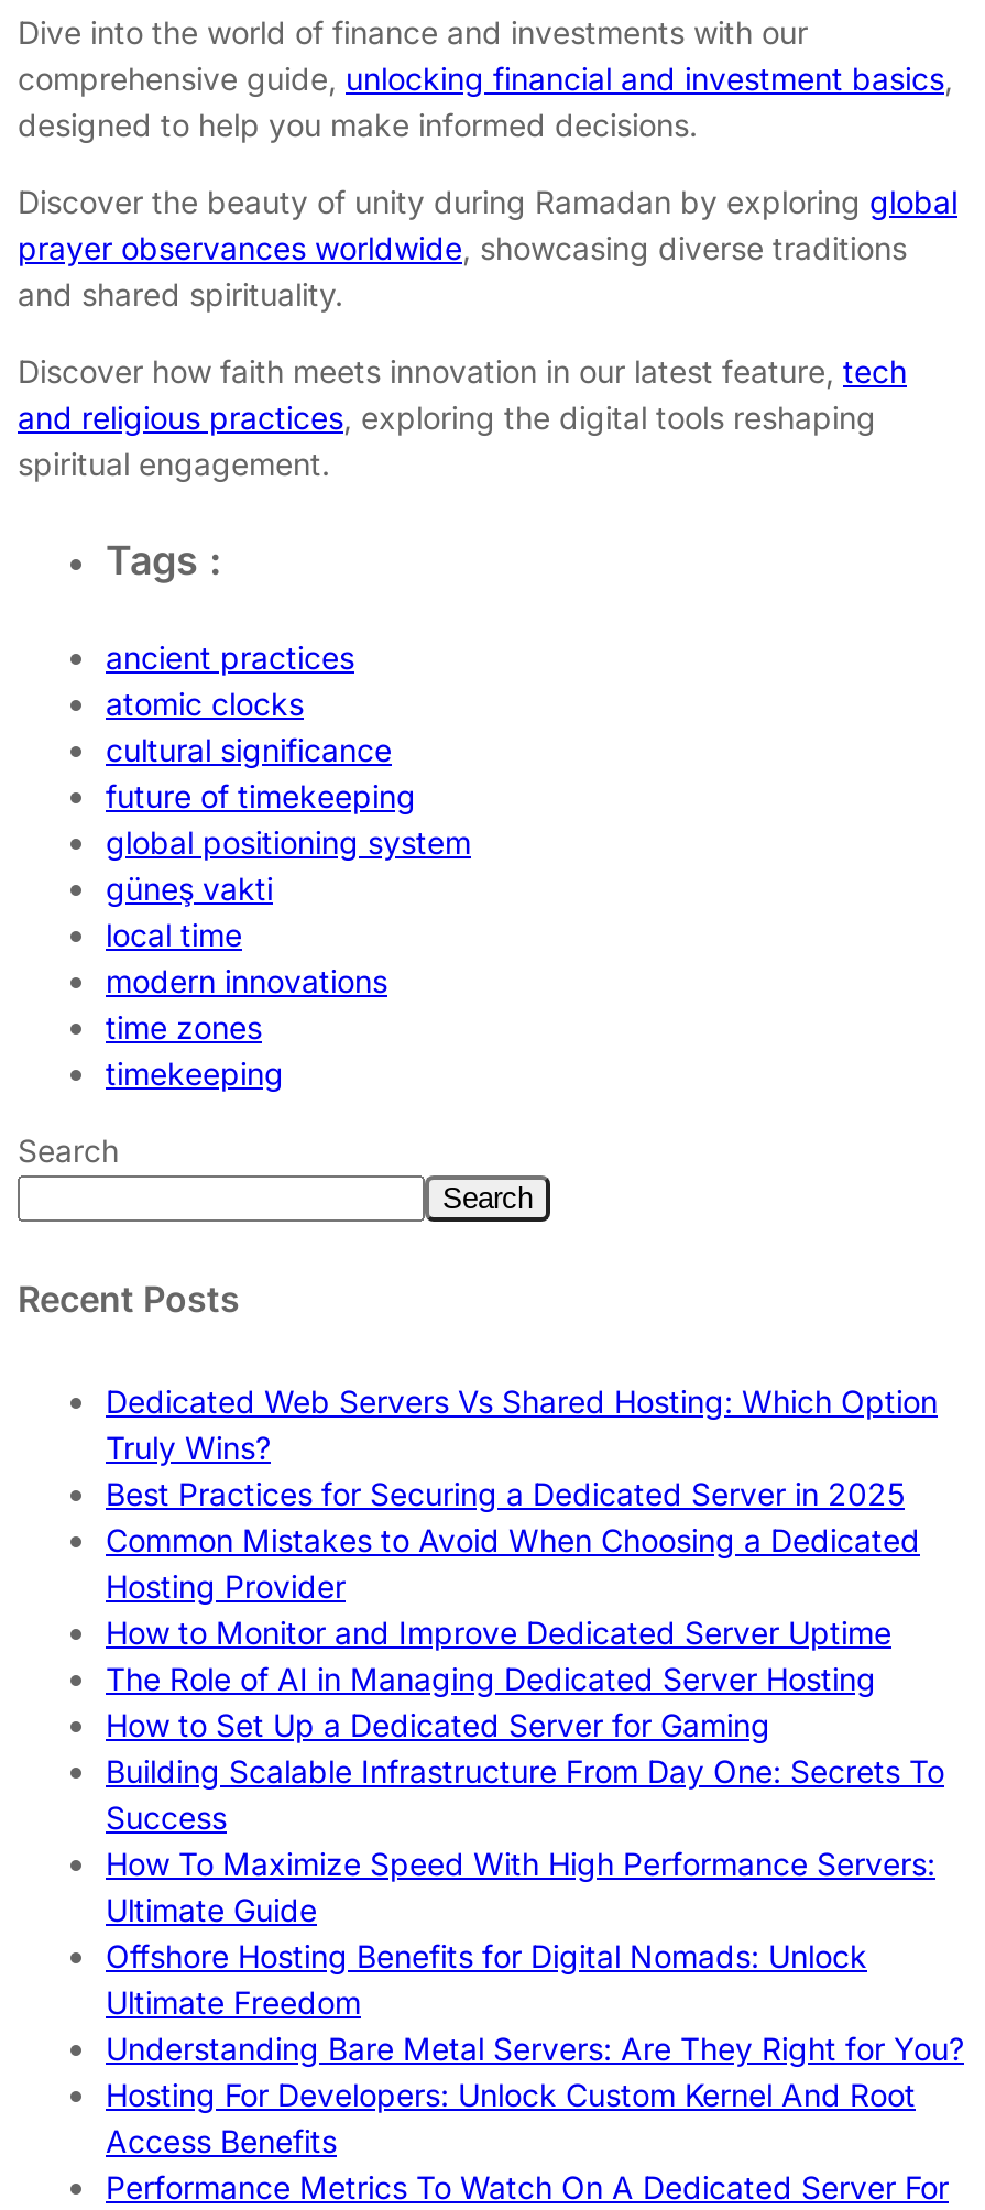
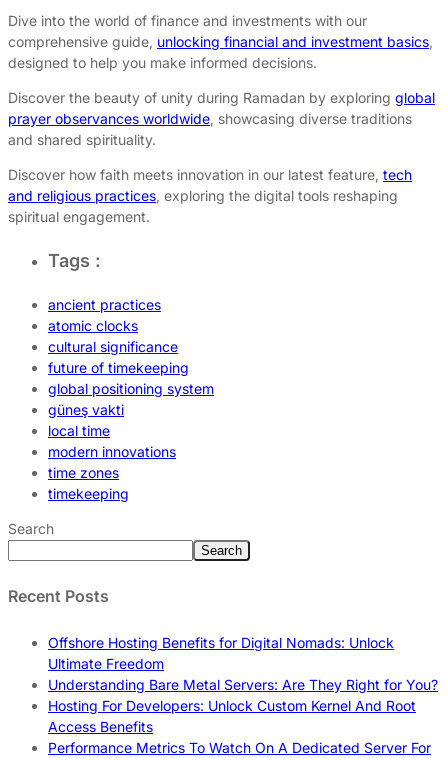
- Dedicated Web Servers Vs Shared Hosting: Which Option
- Truly Wins?
- Best Practices for Securing a Dedicated Server in 2025
- Common Mistakes to Avoid When Choosing a Dedicated
- Hosting Provider
- How to Monitor and Improve Dedicated Server Uptime
- The Role of AI in Managing Dedicated Server Hosting
- How to Set Up a Dedicated Server for Gaming
- Building Scalable Infrastructure From Day One: Secrets To
- Success
- How To Maximize Speed With High Performance Servers:
- Ultimate Guide
